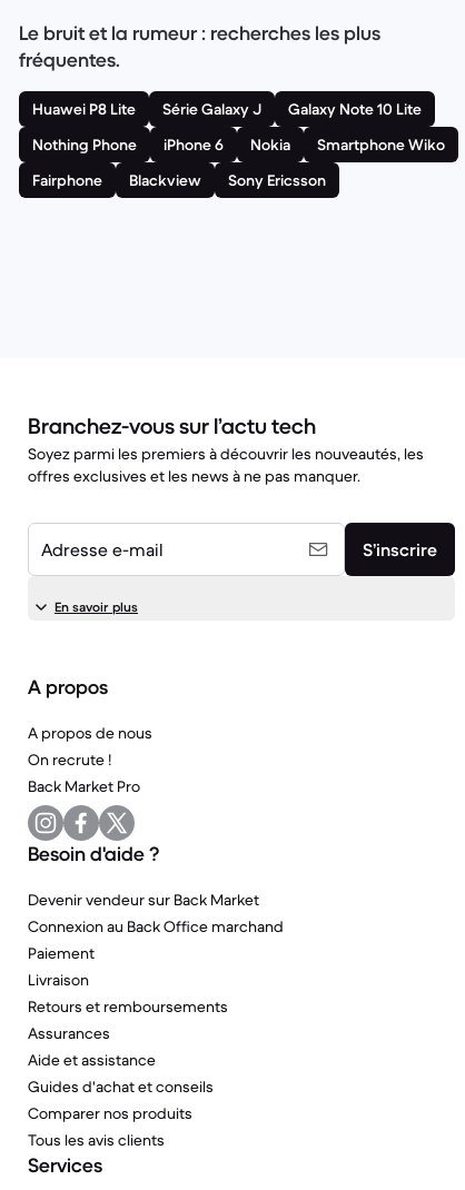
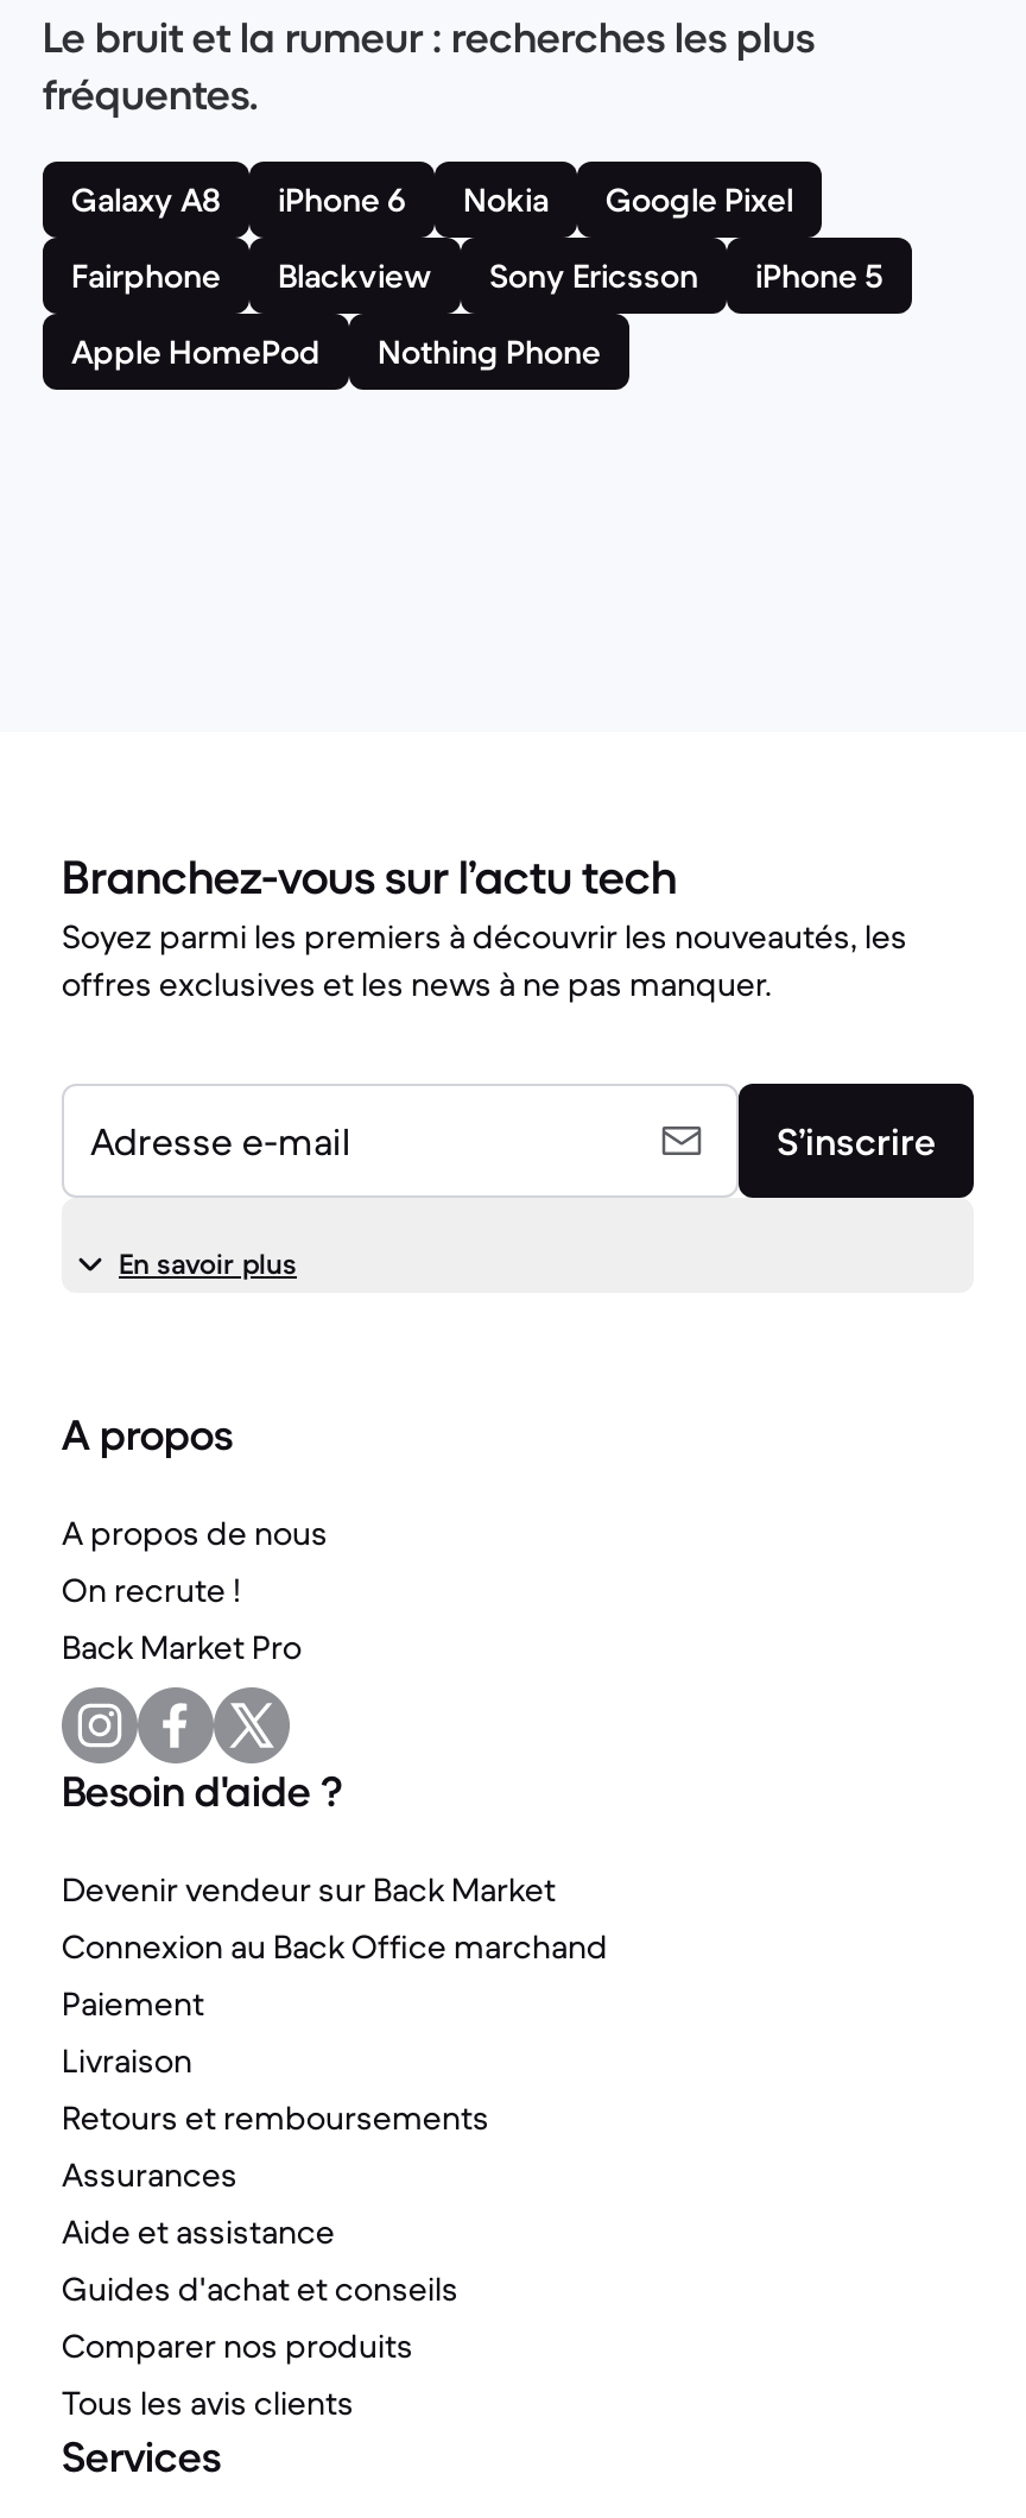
- Huawei P8 Lite
- Série Galaxy J
- Galaxy Note 10 Lite
+ Galaxy A8

moved down: Nothing Phone

moved up: iPhone 6 | Nokia | Fairphone | Blackview | Sony Ericsson

- Smartphone Wiko
+ Google Pixel

+ iPhone 5
+ Apple HomePod
